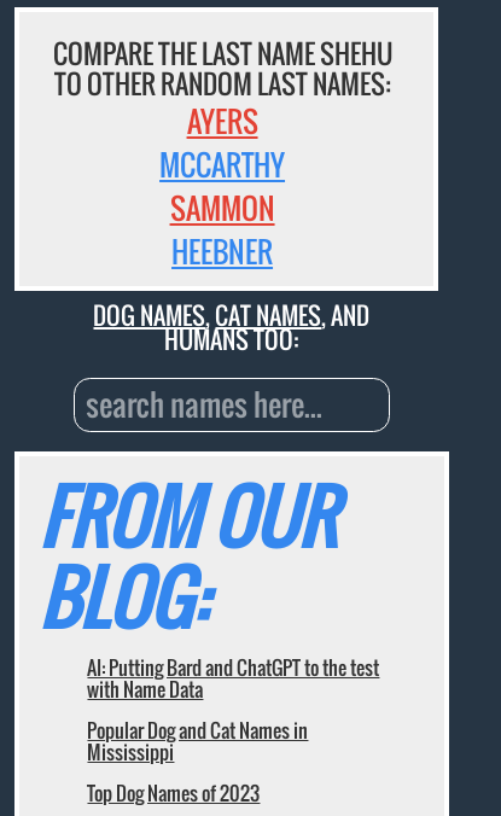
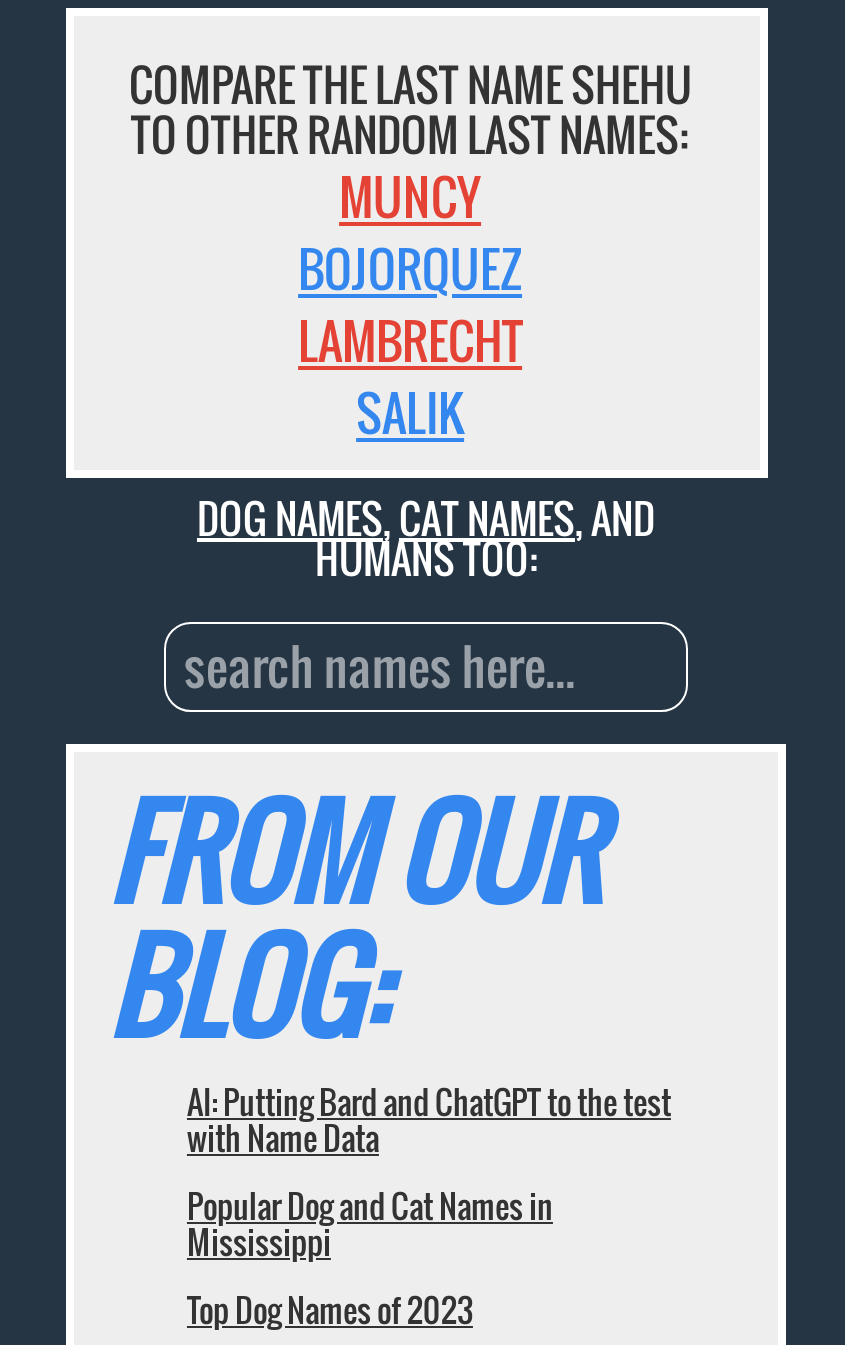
- AYERS
- MCCARTHY
- SAMMON
- HEEBNER
+ MUNCY
+ BOJORQUEZ
+ LAMBRECHT
+ SALIK
